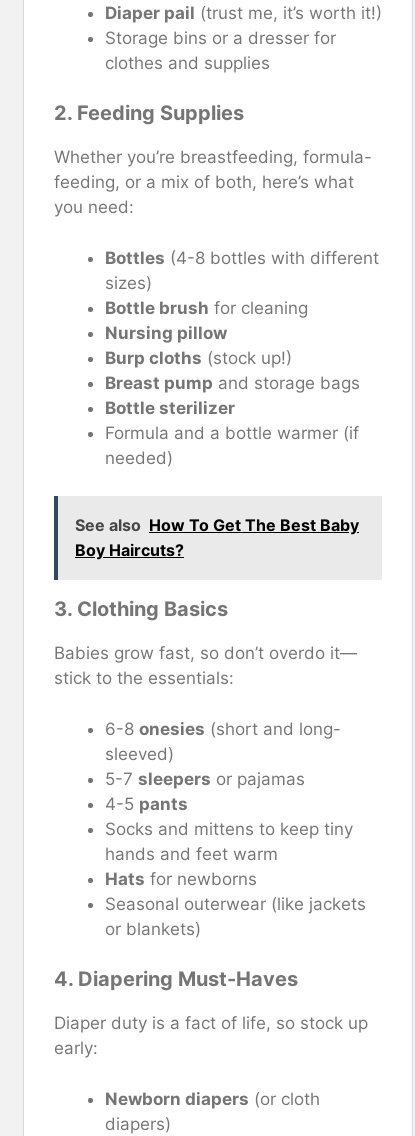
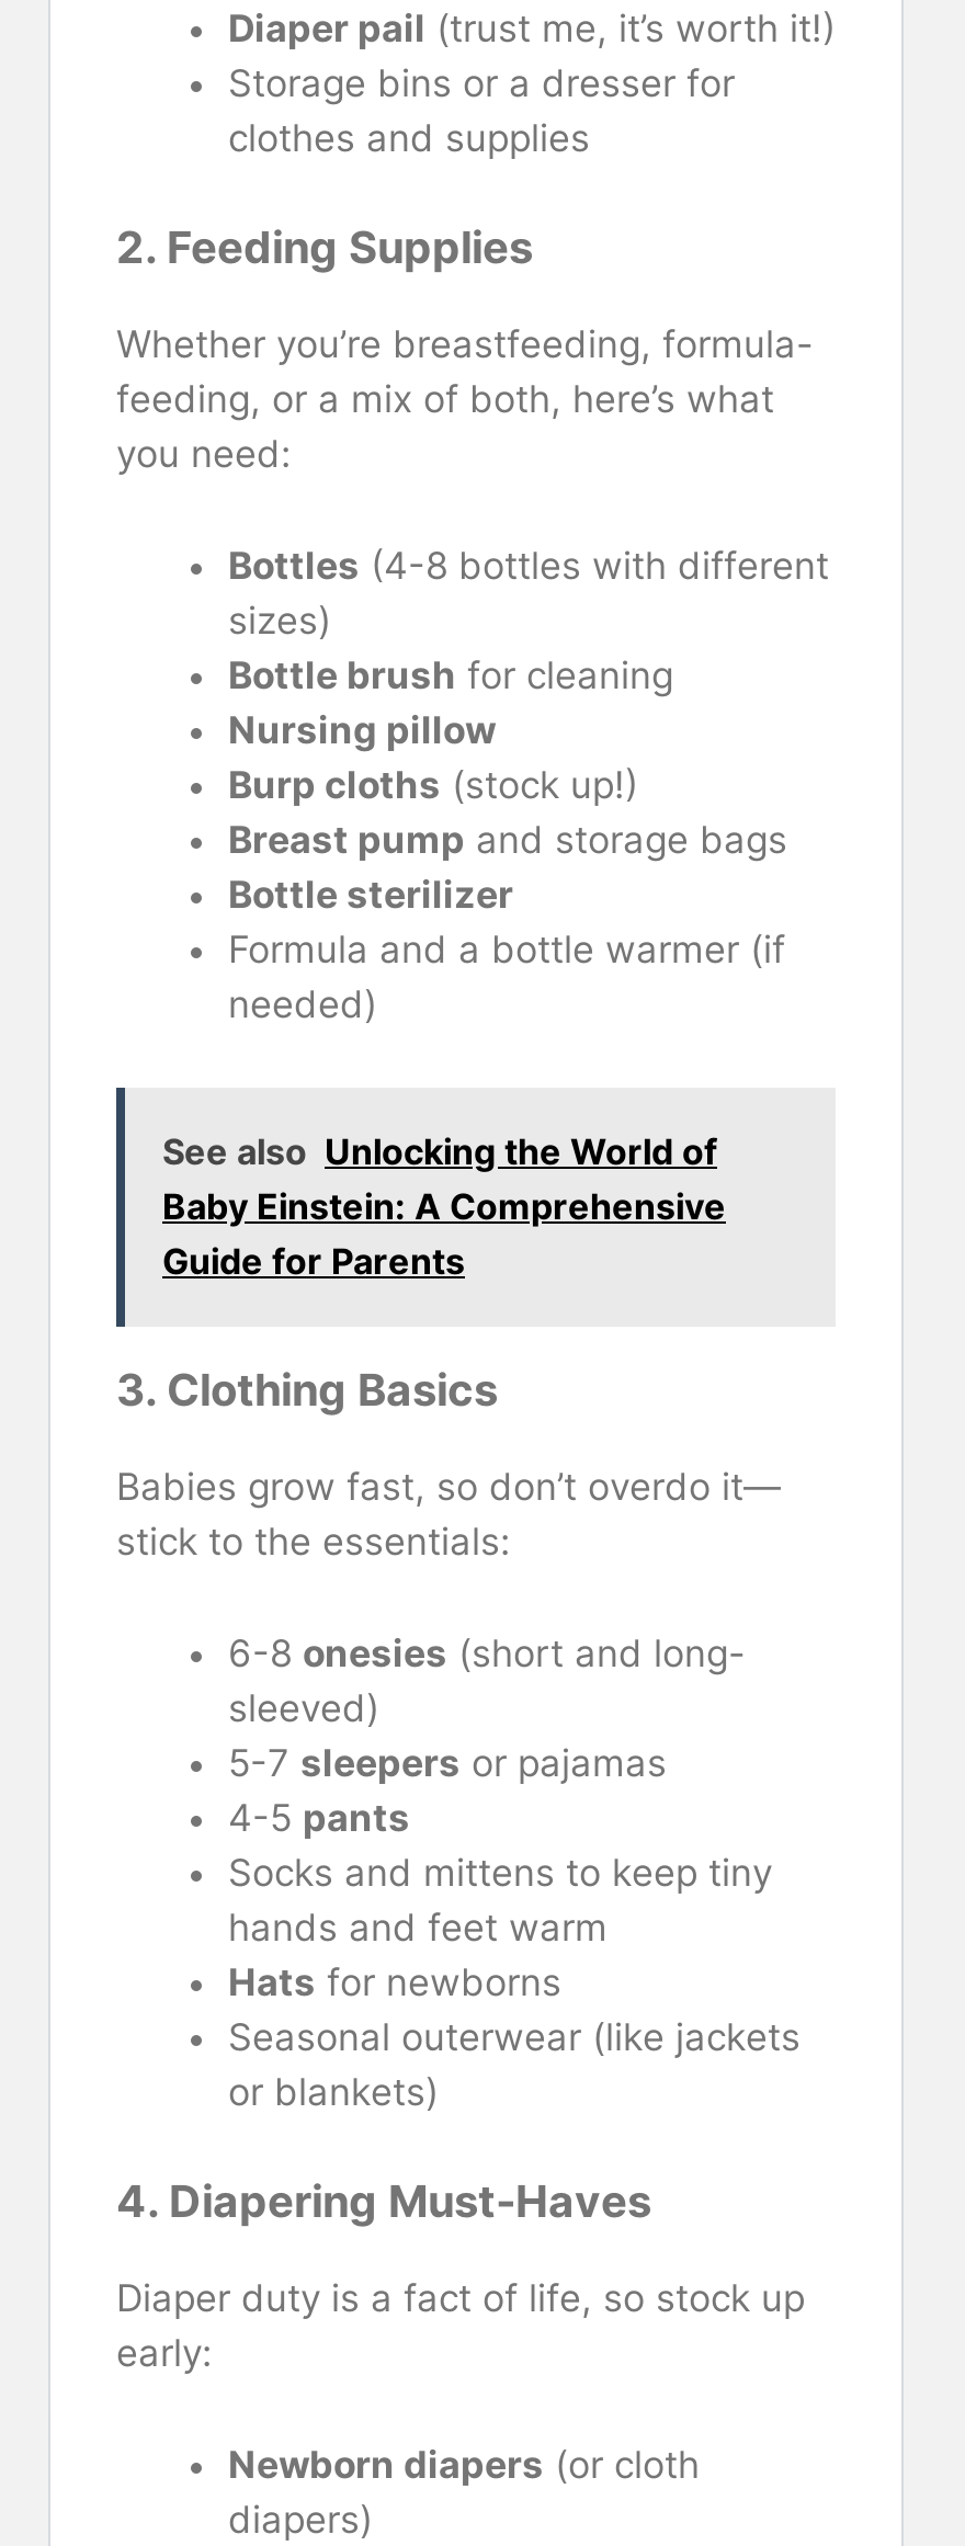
- See also How To Get The Best Baby
- Boy Haircuts?
+ See also Unlocking the World of
+ Baby Einstein: A Comprehensive
+ Guide for Parents
